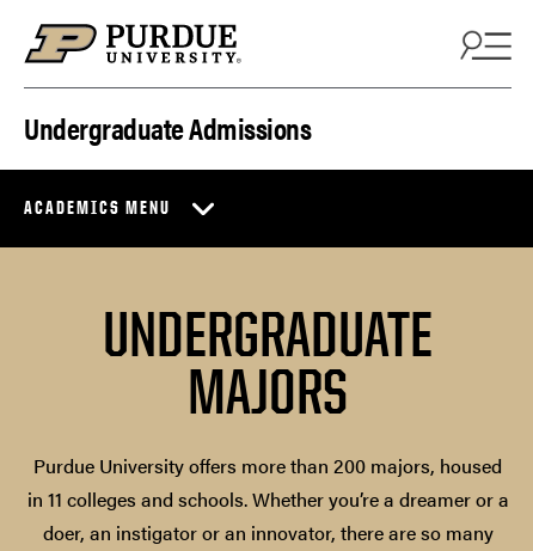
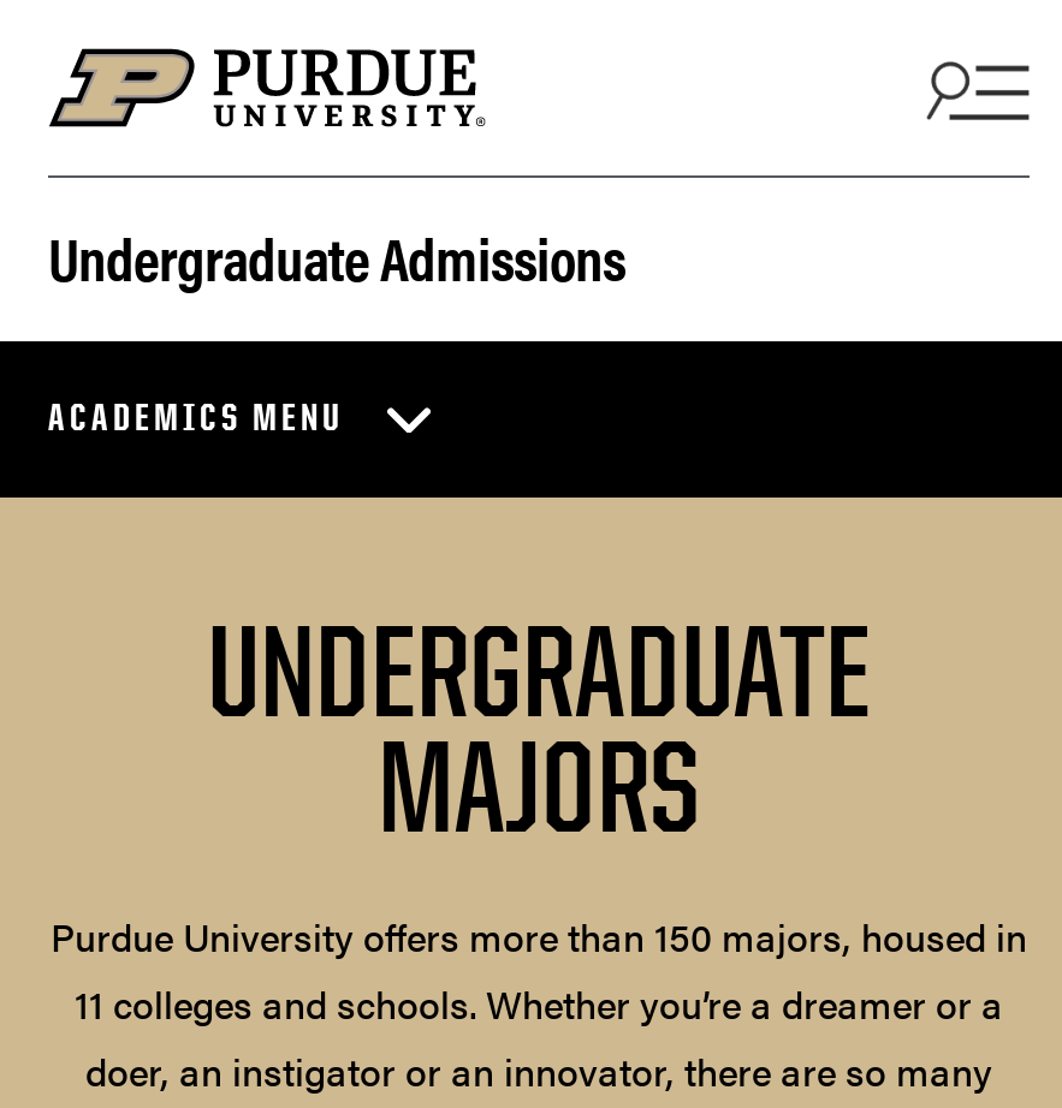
- Purdue University offers more than 200 majors, housed
- in 11 colleges and schools. Whether you’re a dreamer or a
+ Purdue University offers more than 150 majors, housed in
+ 11 colleges and schools. Whether you’re a dreamer or a
